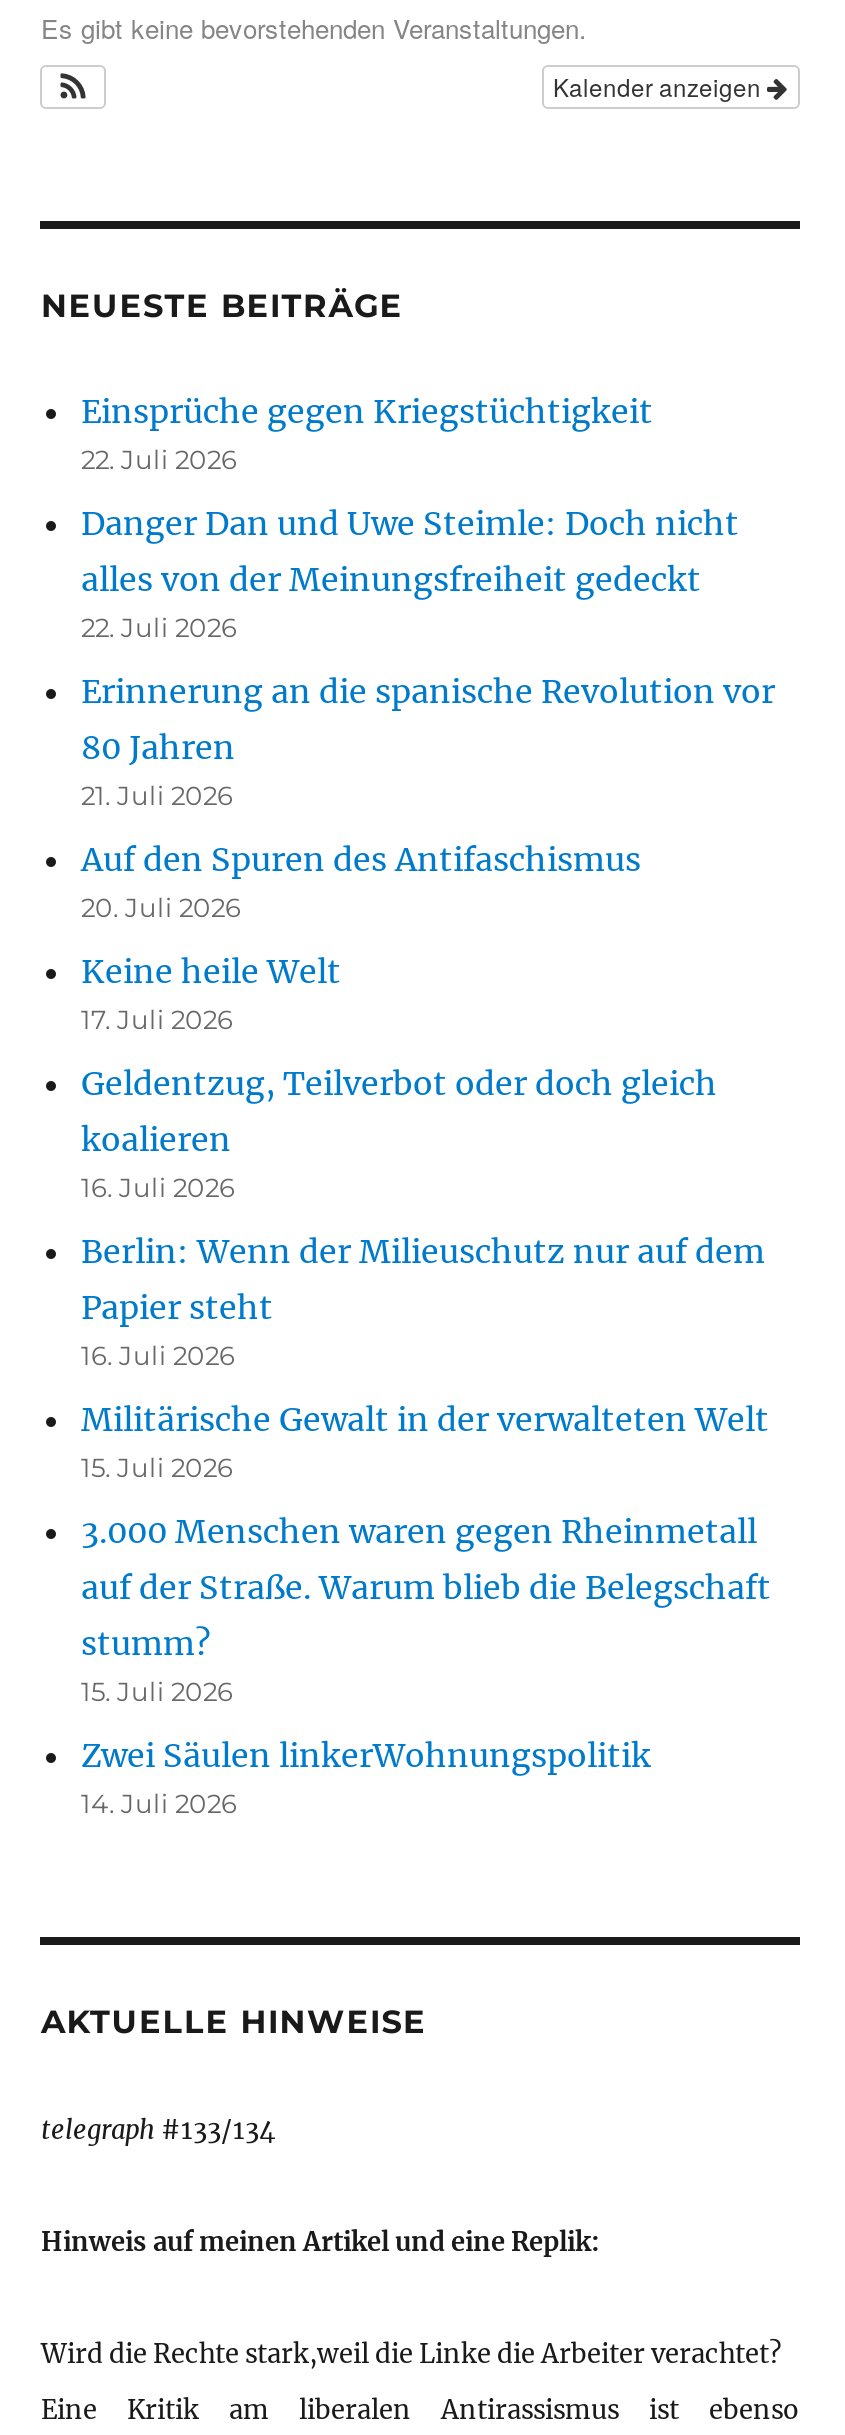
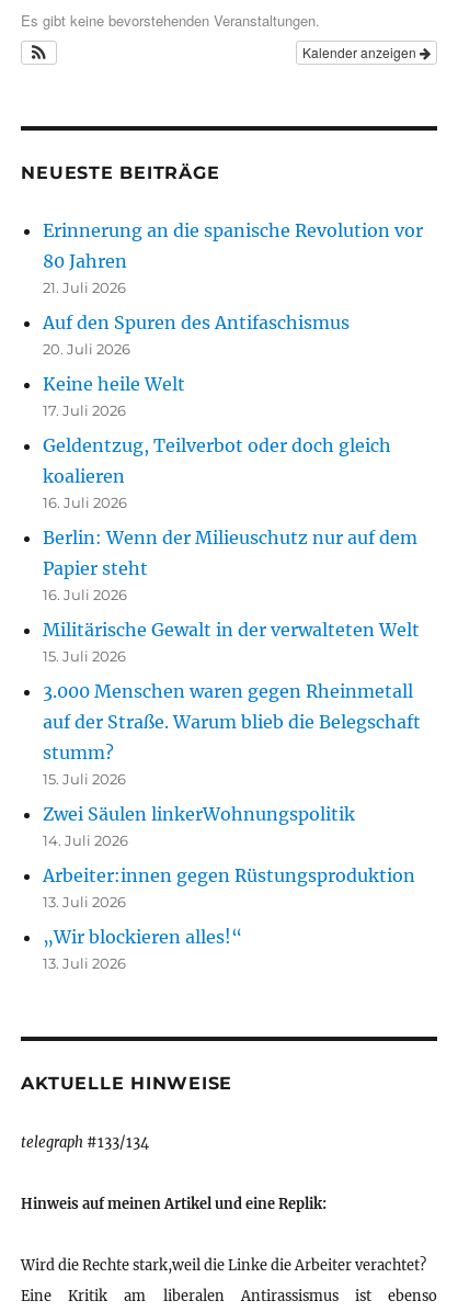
- Einsprüche gegen Kriegstüchtigkeit
- 22. Juli 2026
- Danger Dan und Uwe Steimle: Doch nicht
- alles von der Meinungsfreiheit gedeckt
- 22. Juli 2026

moved up: Erinnerung an die spanische Revolution vor | 80 Jahren | 21. Juli 2026 | ... | Zwei Säulen linkerWohnungspolitik | 14. Juli 2026

+ Arbeiter:innen gegen Rüstungsproduktion
+ 13. Juli 2026
+ „Wir blockieren alles!“
+ 13. Juli 2026
